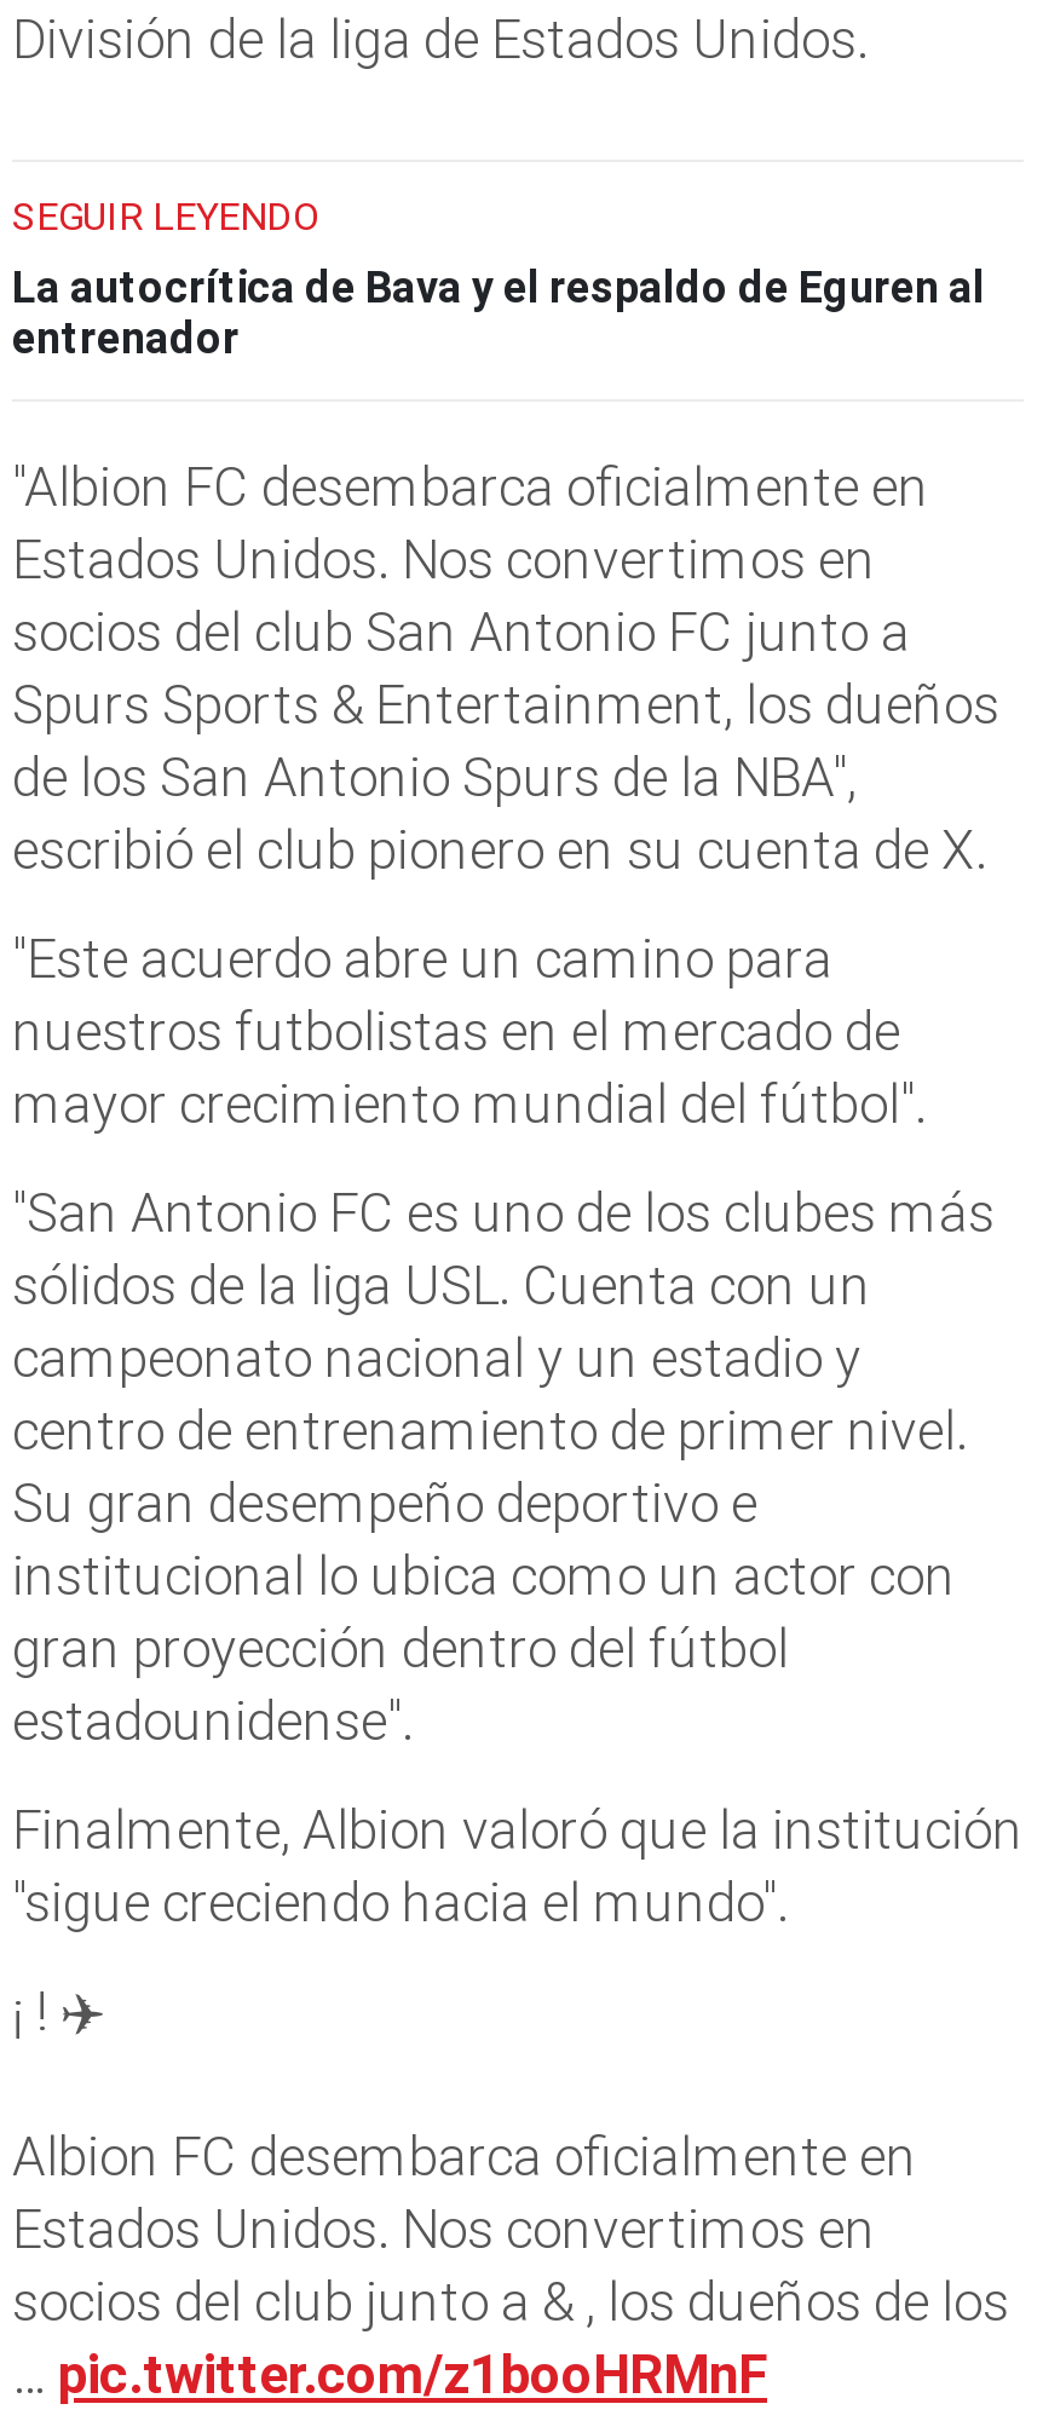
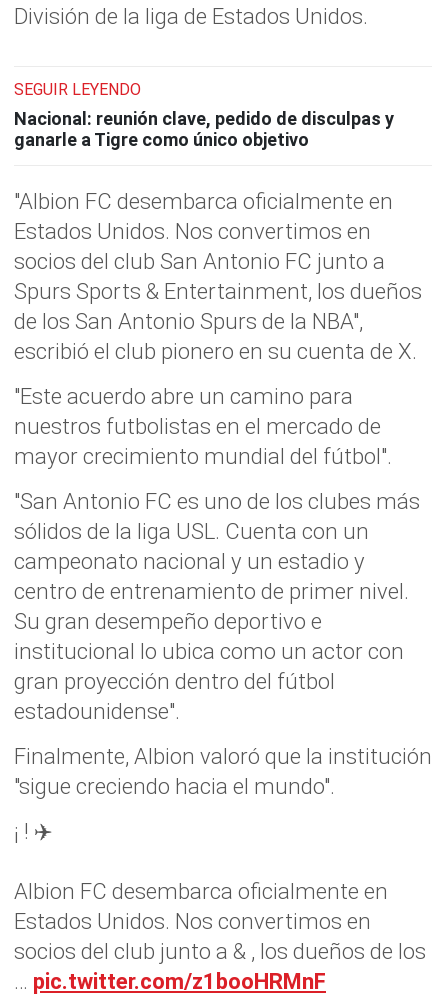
- La autocrítica de Bava y el respaldo de Eguren al
- entrenador
+ Nacional: reunión clave, pedido de disculpas y
+ ganarle a Tigre como único objetivo
